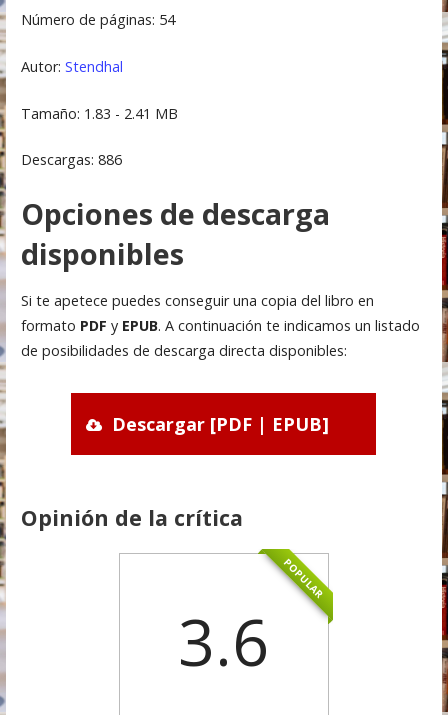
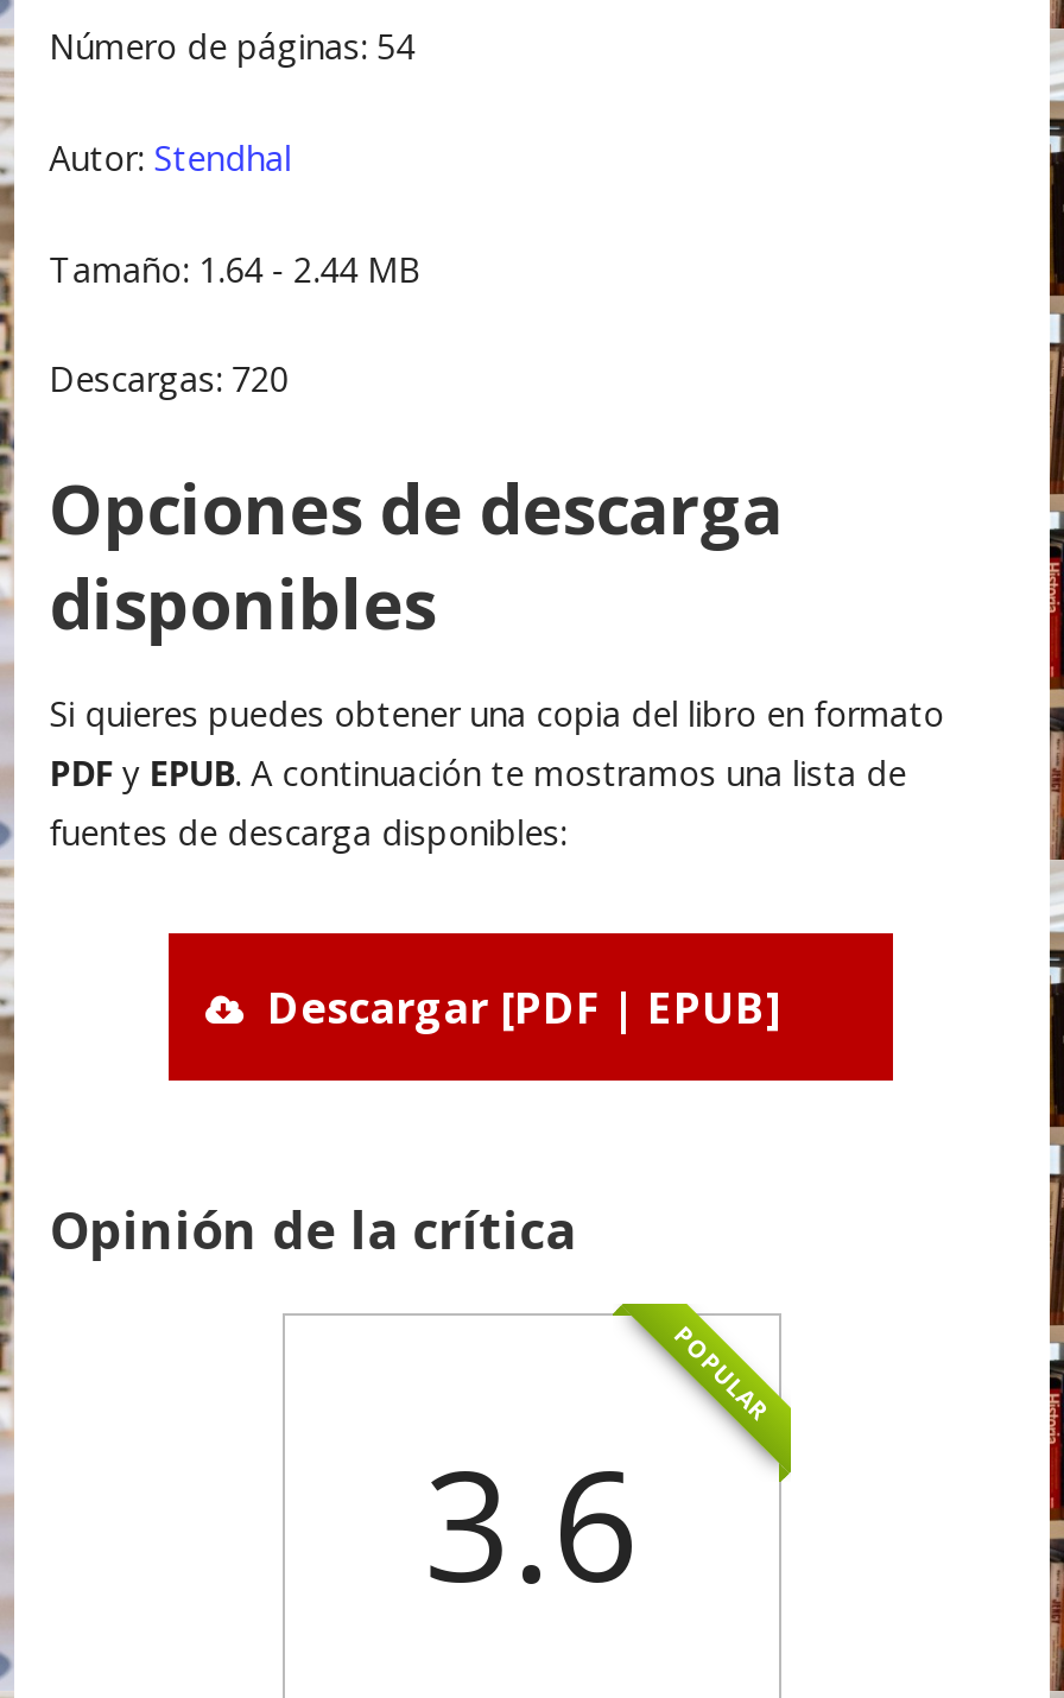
- Tamaño: 1.83 - 2.41 MB
+ Tamaño: 1.64 - 2.44 MB

- Descargas: 886
+ Descargas: 720

- Si te apetece puedes conseguir una copia del libro en
- formato PDF y EPUB. A continuación te indicamos un listado
- de posibilidades de descarga directa disponibles:
+ Si quieres puedes obtener una copia del libro en formato
+ PDF y EPUB. A continuación te mostramos una lista de
+ fuentes de descarga disponibles:
